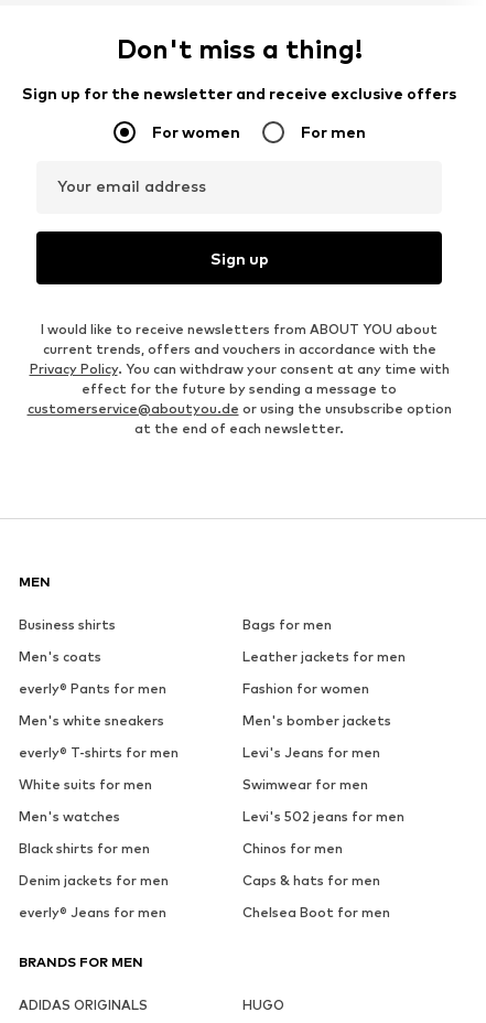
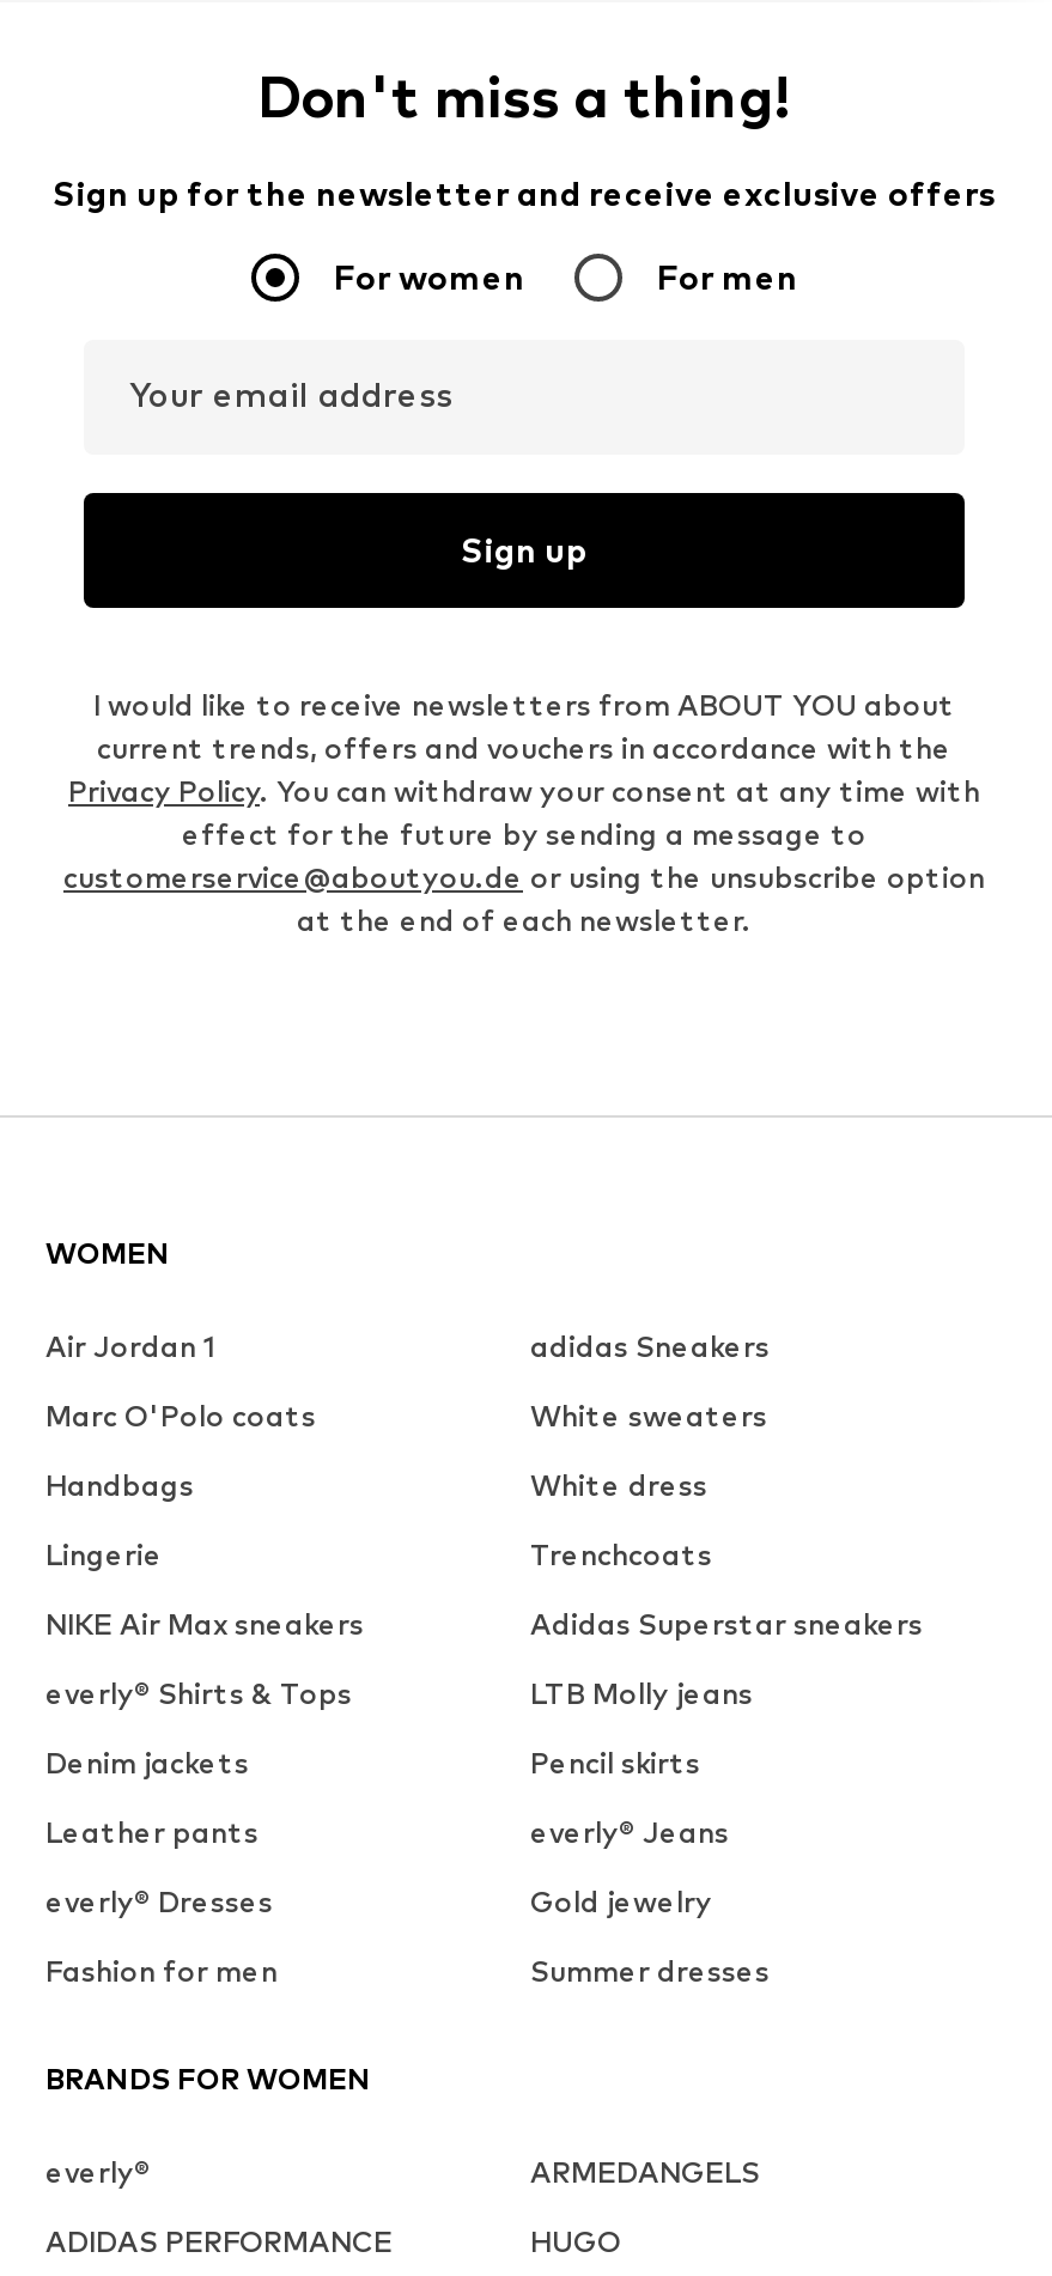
- MEN
- Business shirts
- Bags for men
- Men's coats
- Leather jackets for men
- everly® Pants for men
- Fashion for women
- Men's white sneakers
- Men's bomber jackets
- everly® T-shirts for men
- Levi's Jeans for men
- White suits for men
- Swimwear for men
- Men's watches
- Levi's 502 jeans for men
- Black shirts for men
- Chinos for men
- Denim jackets for men
- Caps & hats for men
- everly® Jeans for men
- Chelsea Boot for men
- BRANDS FOR MEN
- ADIDAS ORIGINALS
+ WOMEN
+ Air Jordan 1
+ adidas Sneakers
+ Marc O'Polo coats
+ White sweaters
+ Handbags
+ White dress
+ Lingerie
+ Trenchcoats
+ NIKE Air Max sneakers
+ Adidas Superstar sneakers
+ everly® Shirts & Tops
+ LTB Molly jeans
+ Denim jackets
+ Pencil skirts
+ Leather pants
+ everly® Jeans
+ everly® Dresses
+ Gold jewelry
+ Fashion for men
+ Summer dresses
+ BRANDS FOR WOMEN
+ everly®
+ ARMEDANGELS
+ ADIDAS PERFORMANCE
